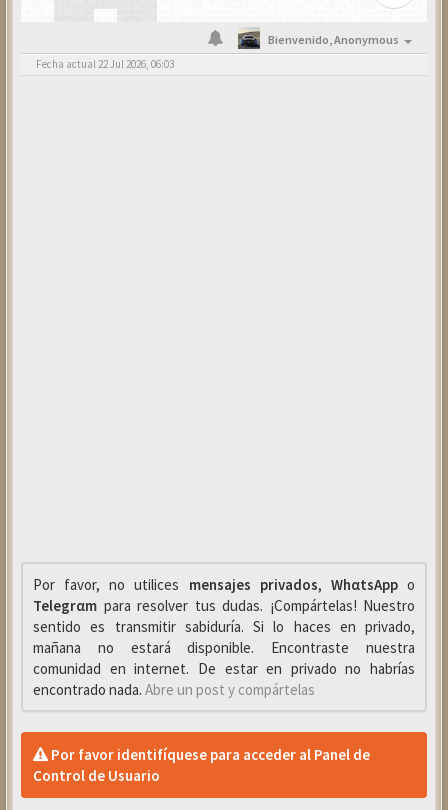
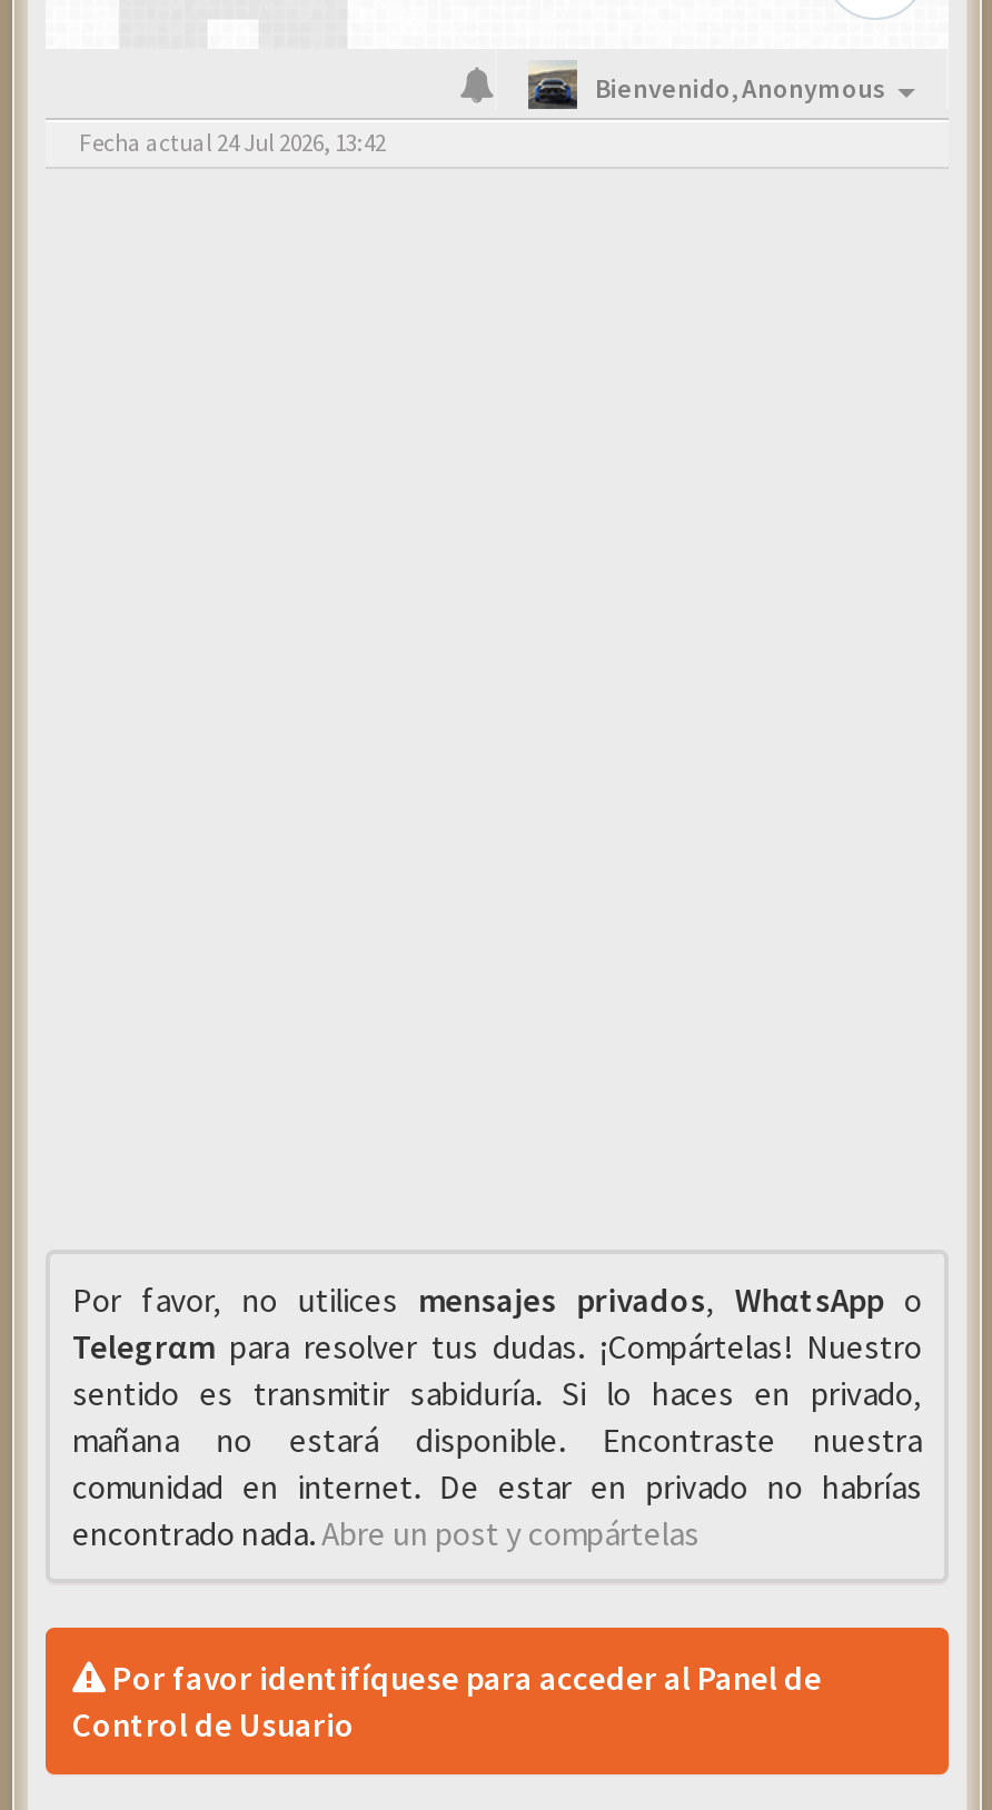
- Fecha actual 22 Jul 2026, 06:03
+ Fecha actual 24 Jul 2026, 13:42
